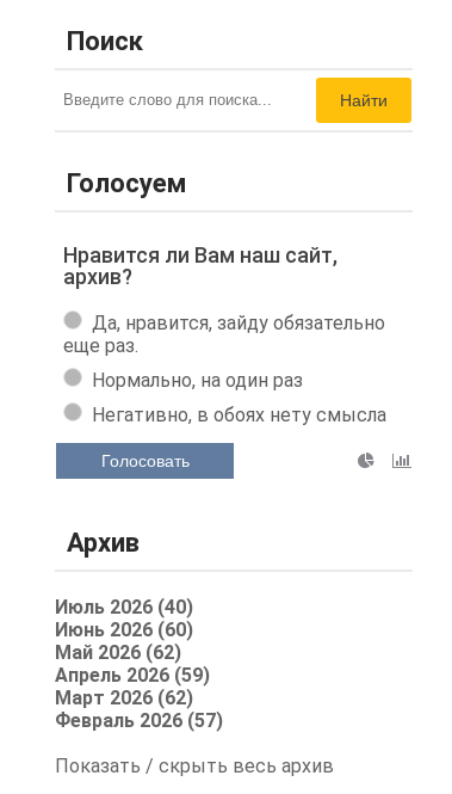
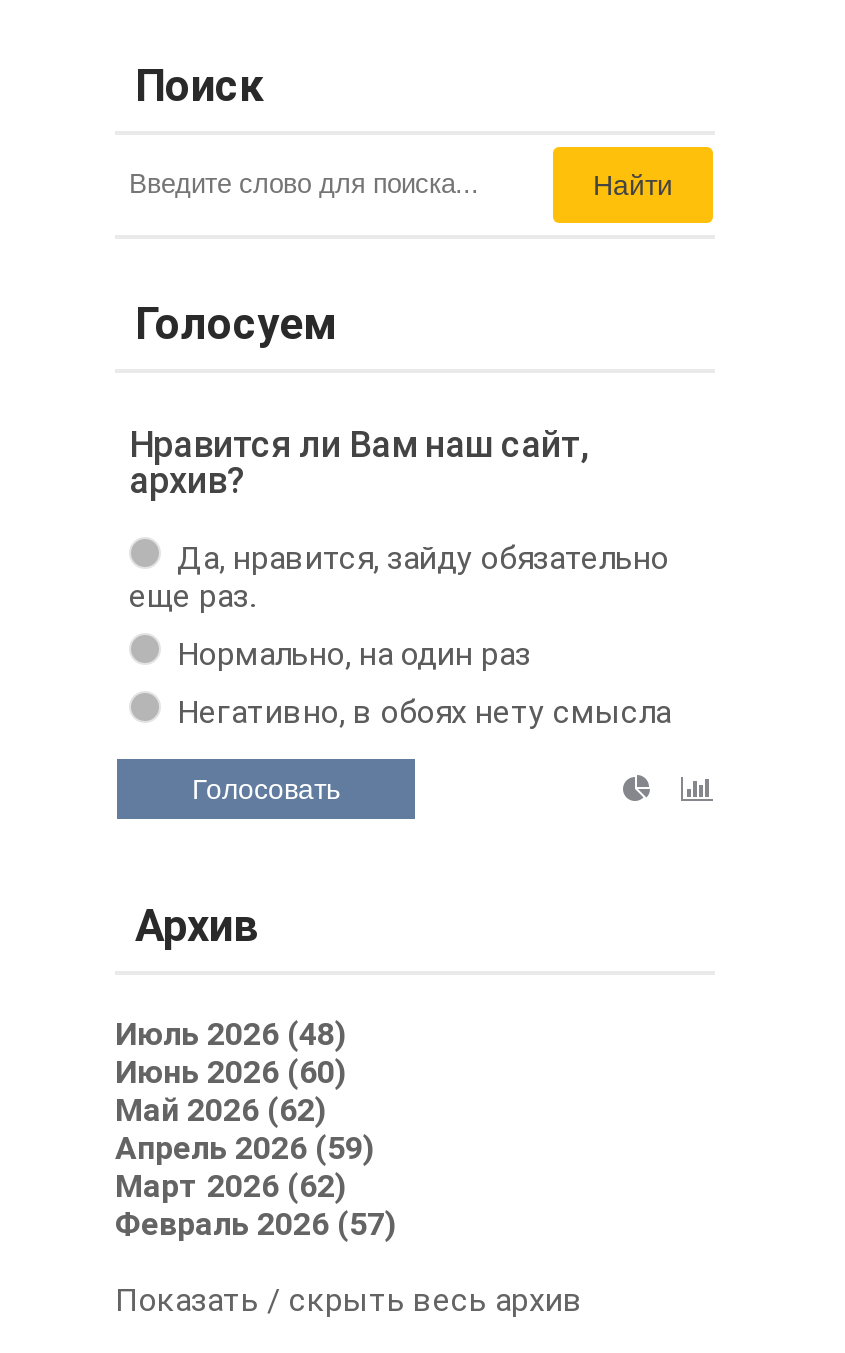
- Июль 2026 (40)
+ Июль 2026 (48)
